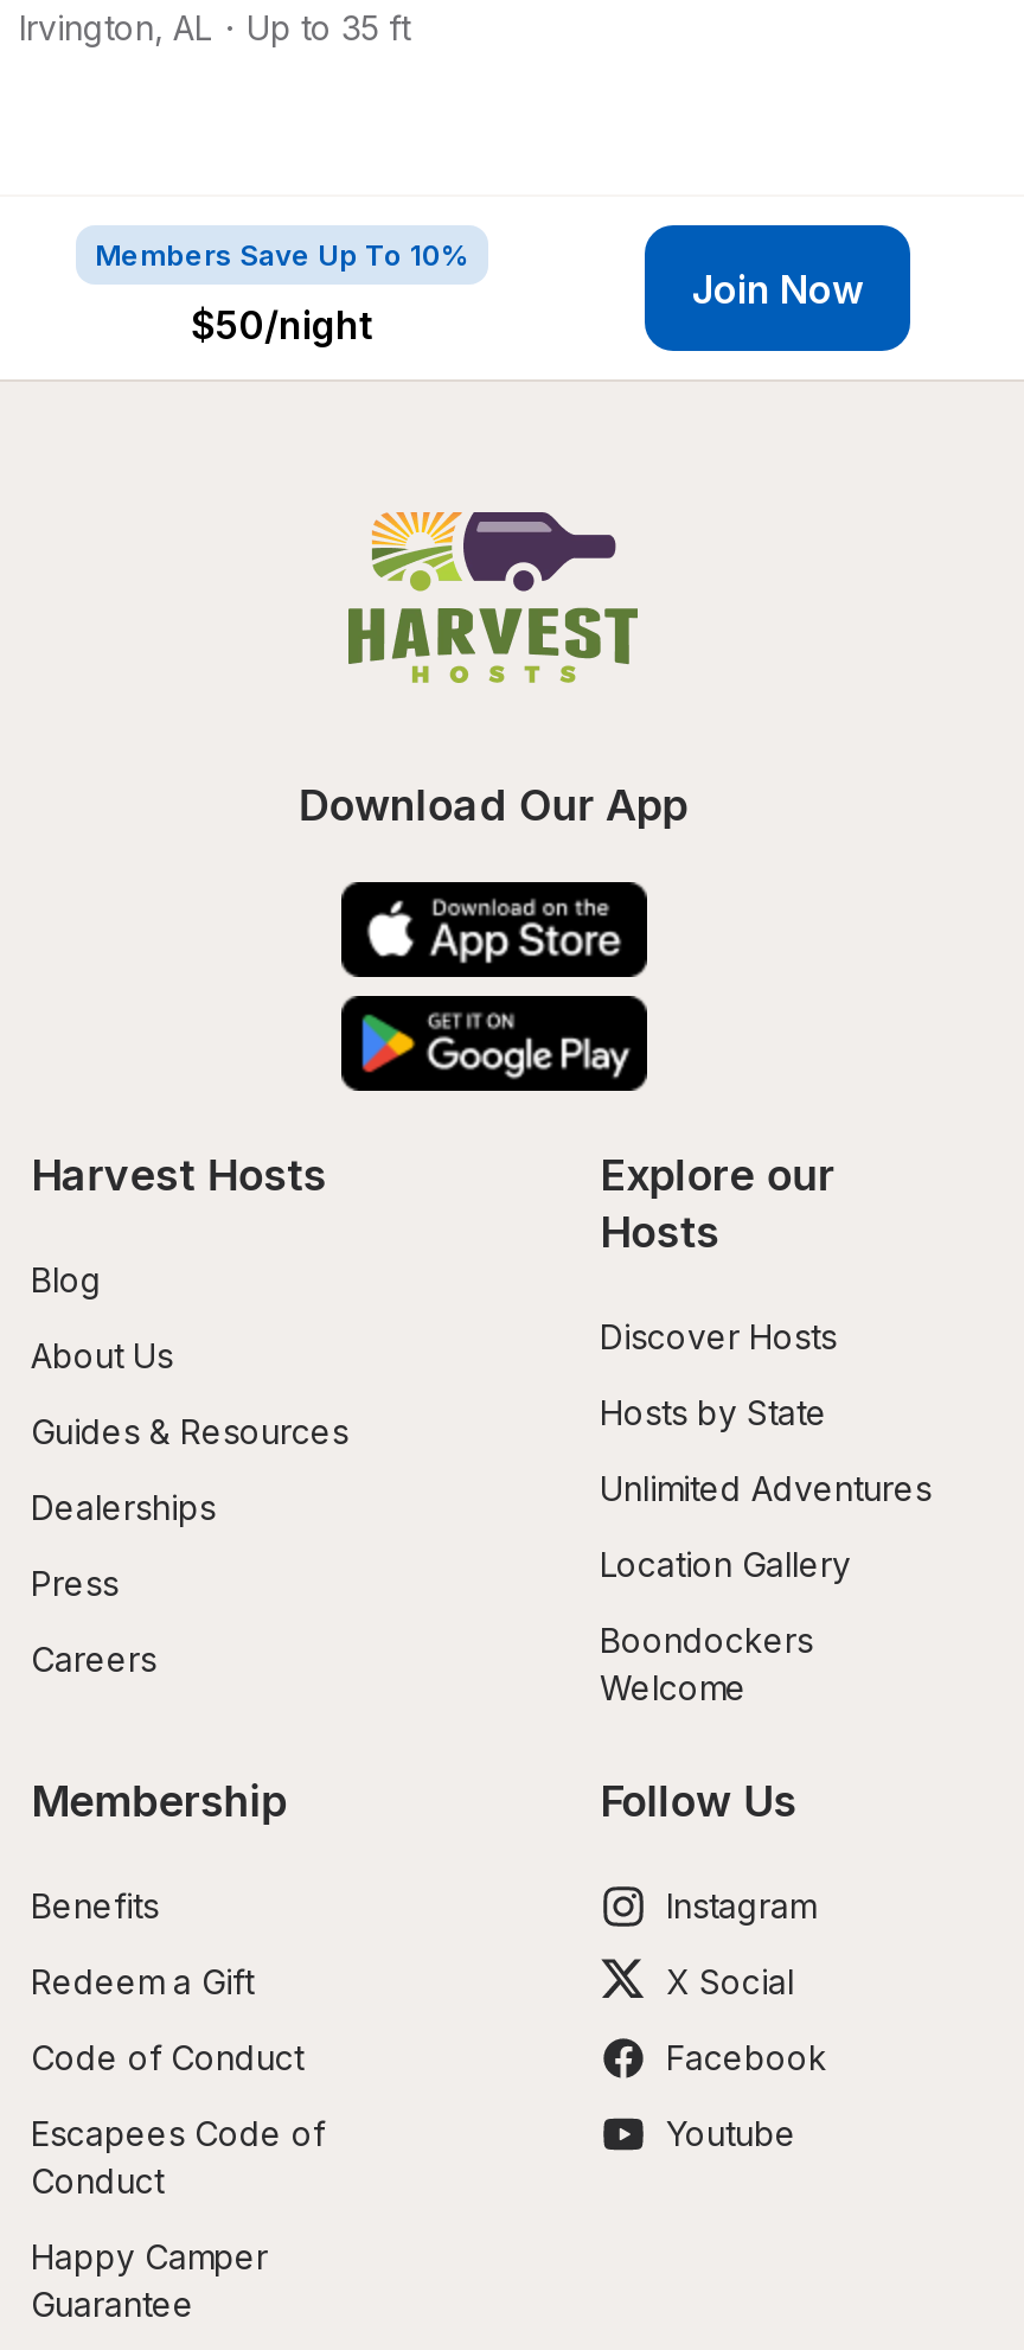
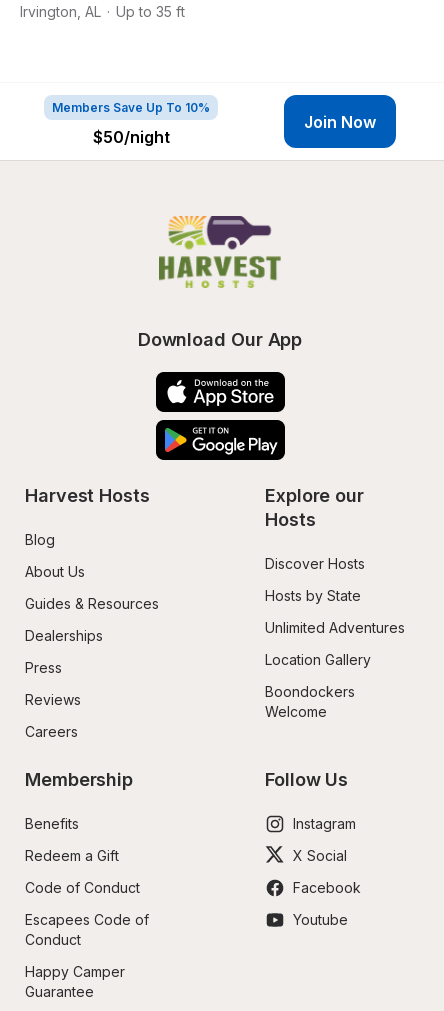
+ Reviews
